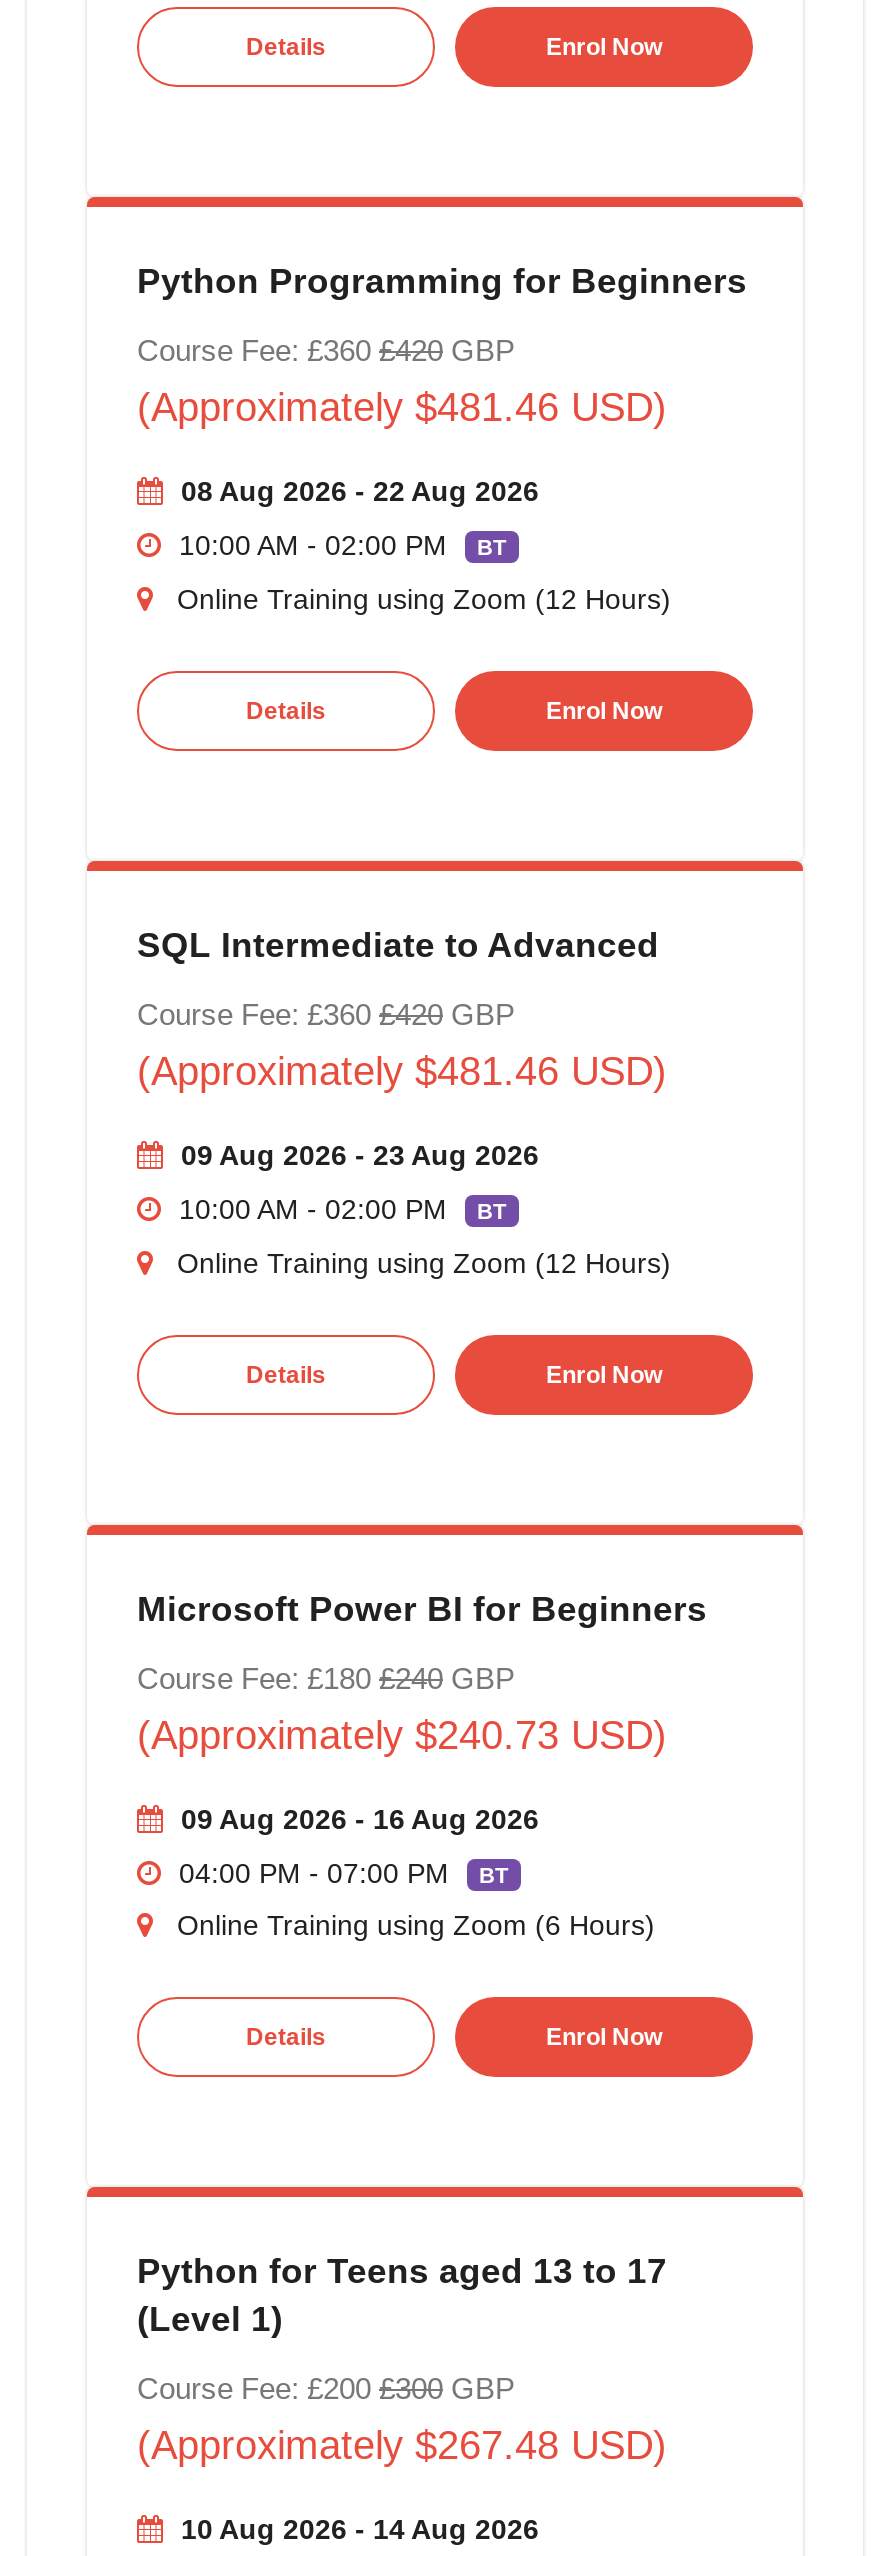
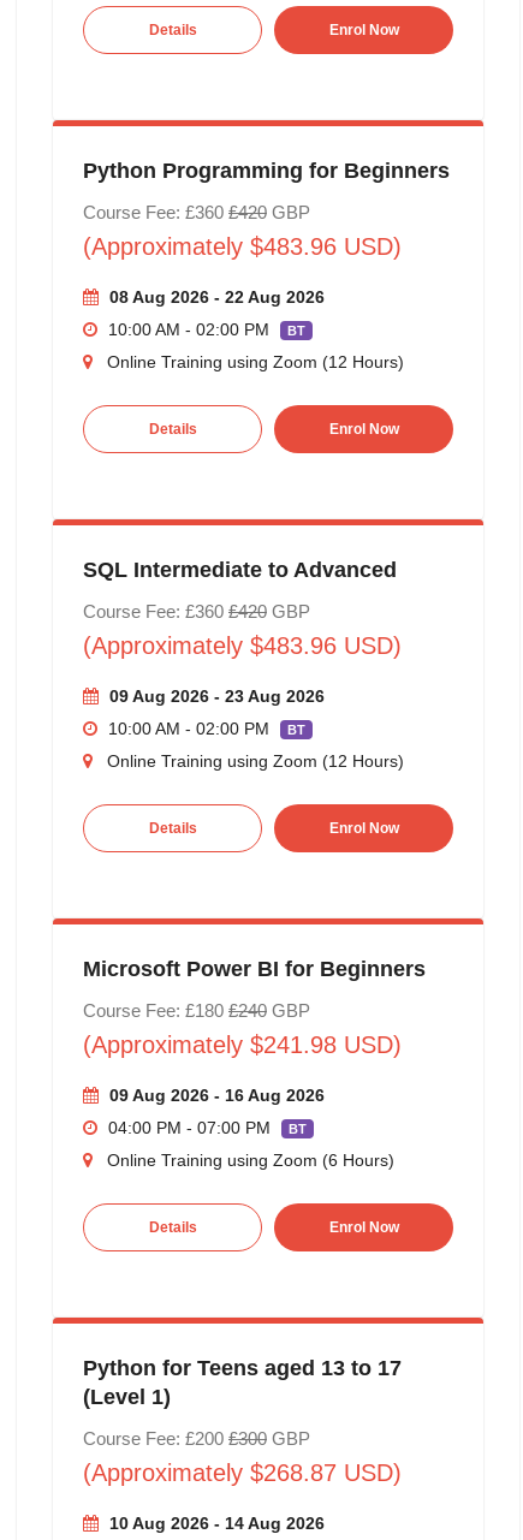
- (Approximately $481.46 USD)
+ (Approximately $483.96 USD)

- (Approximately $481.46 USD)
+ (Approximately $483.96 USD)

- (Approximately $240.73 USD)
+ (Approximately $241.98 USD)

- (Approximately $267.48 USD)
+ (Approximately $268.87 USD)
